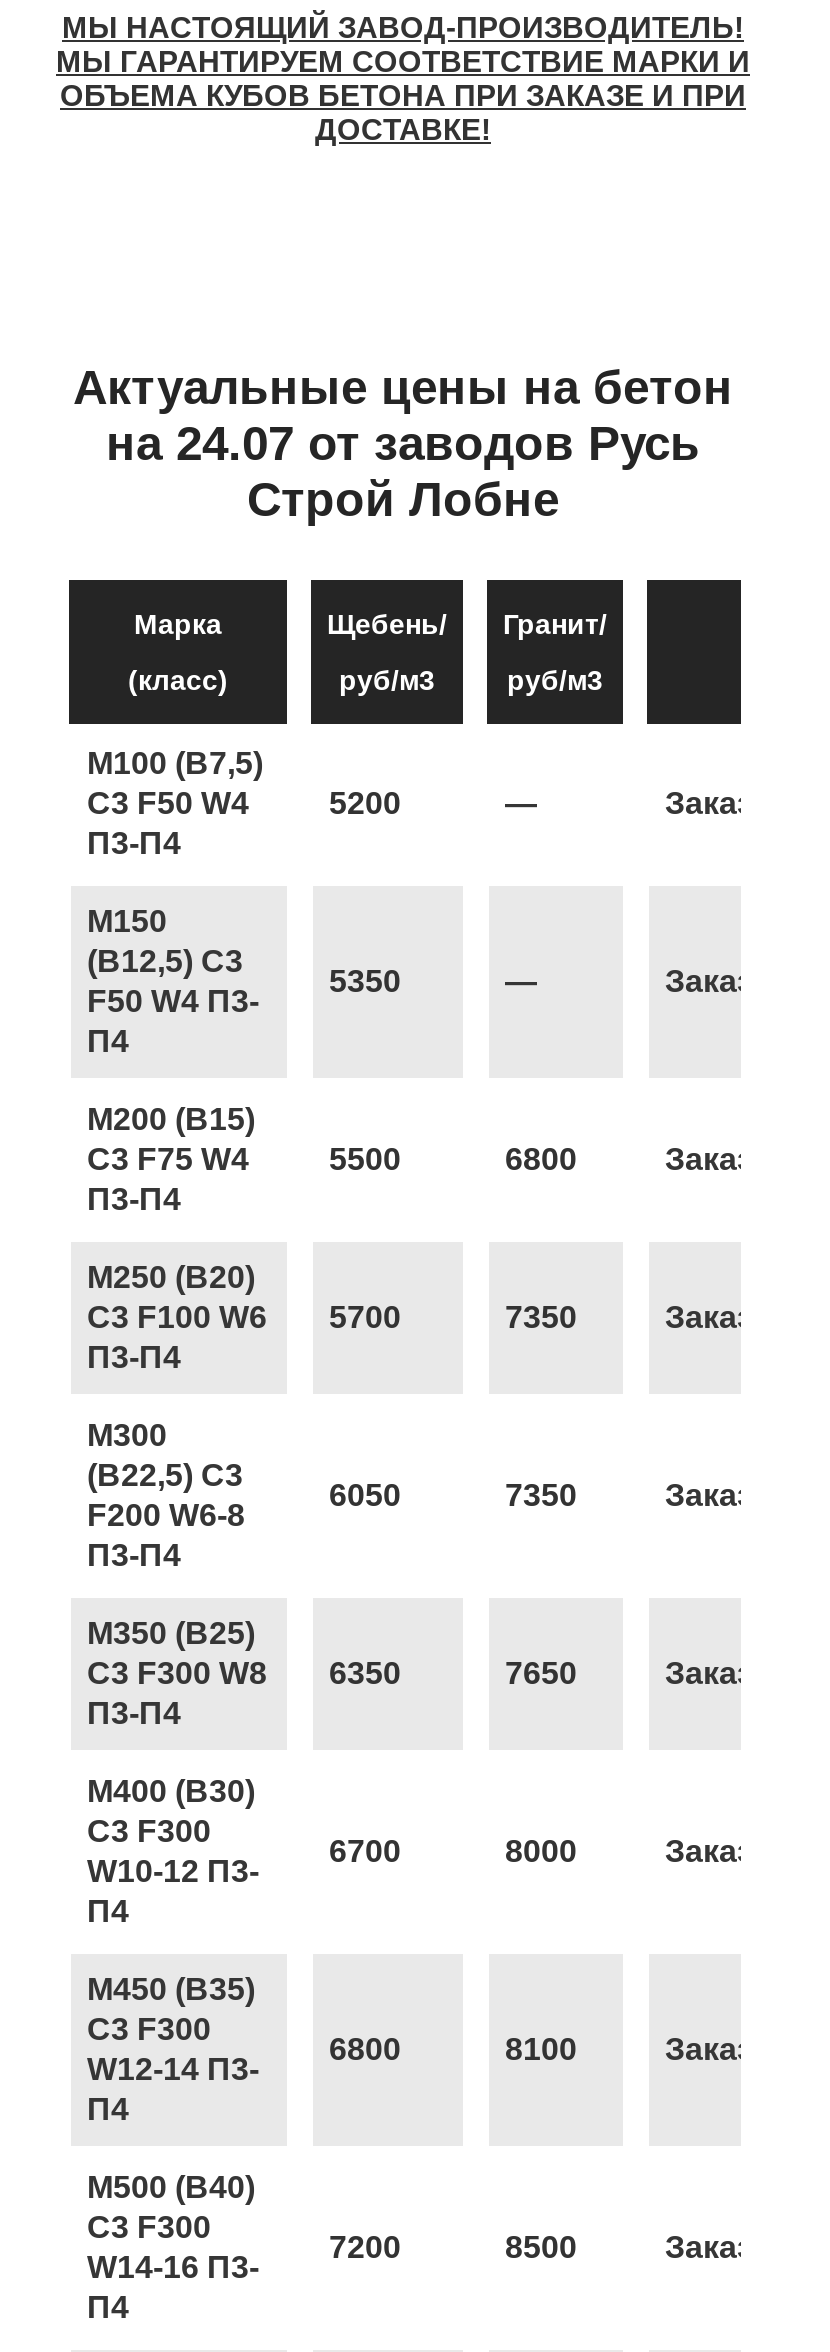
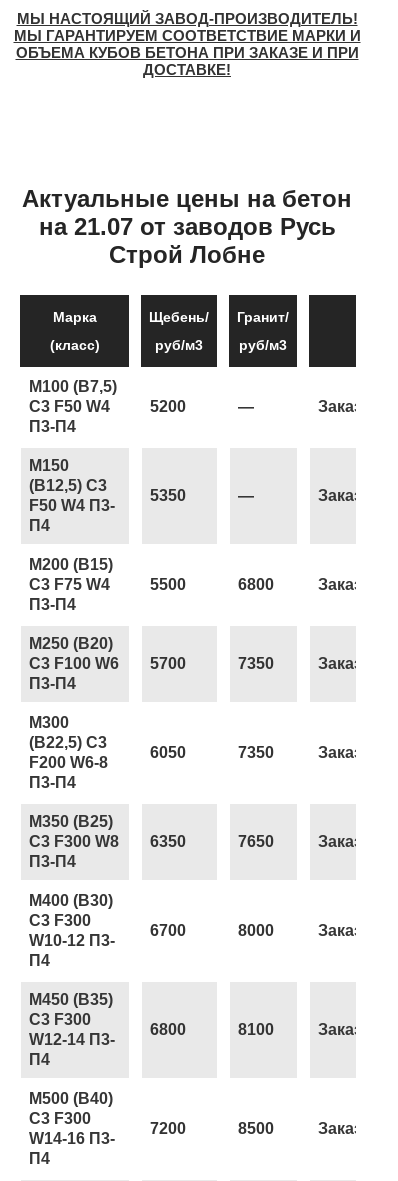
- на 24.07 от заводов Русь
+ на 21.07 от заводов Русь
